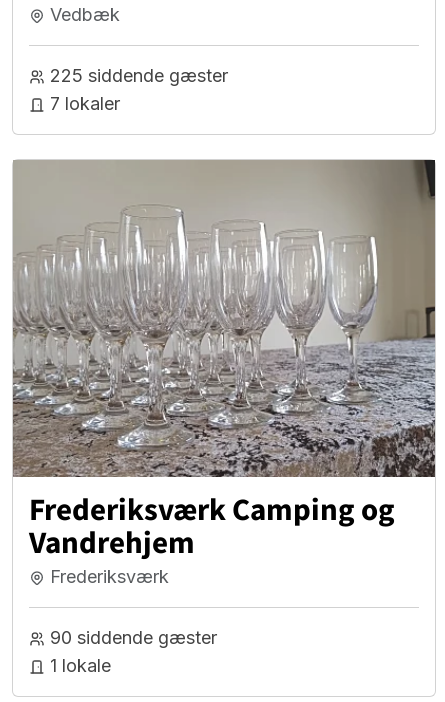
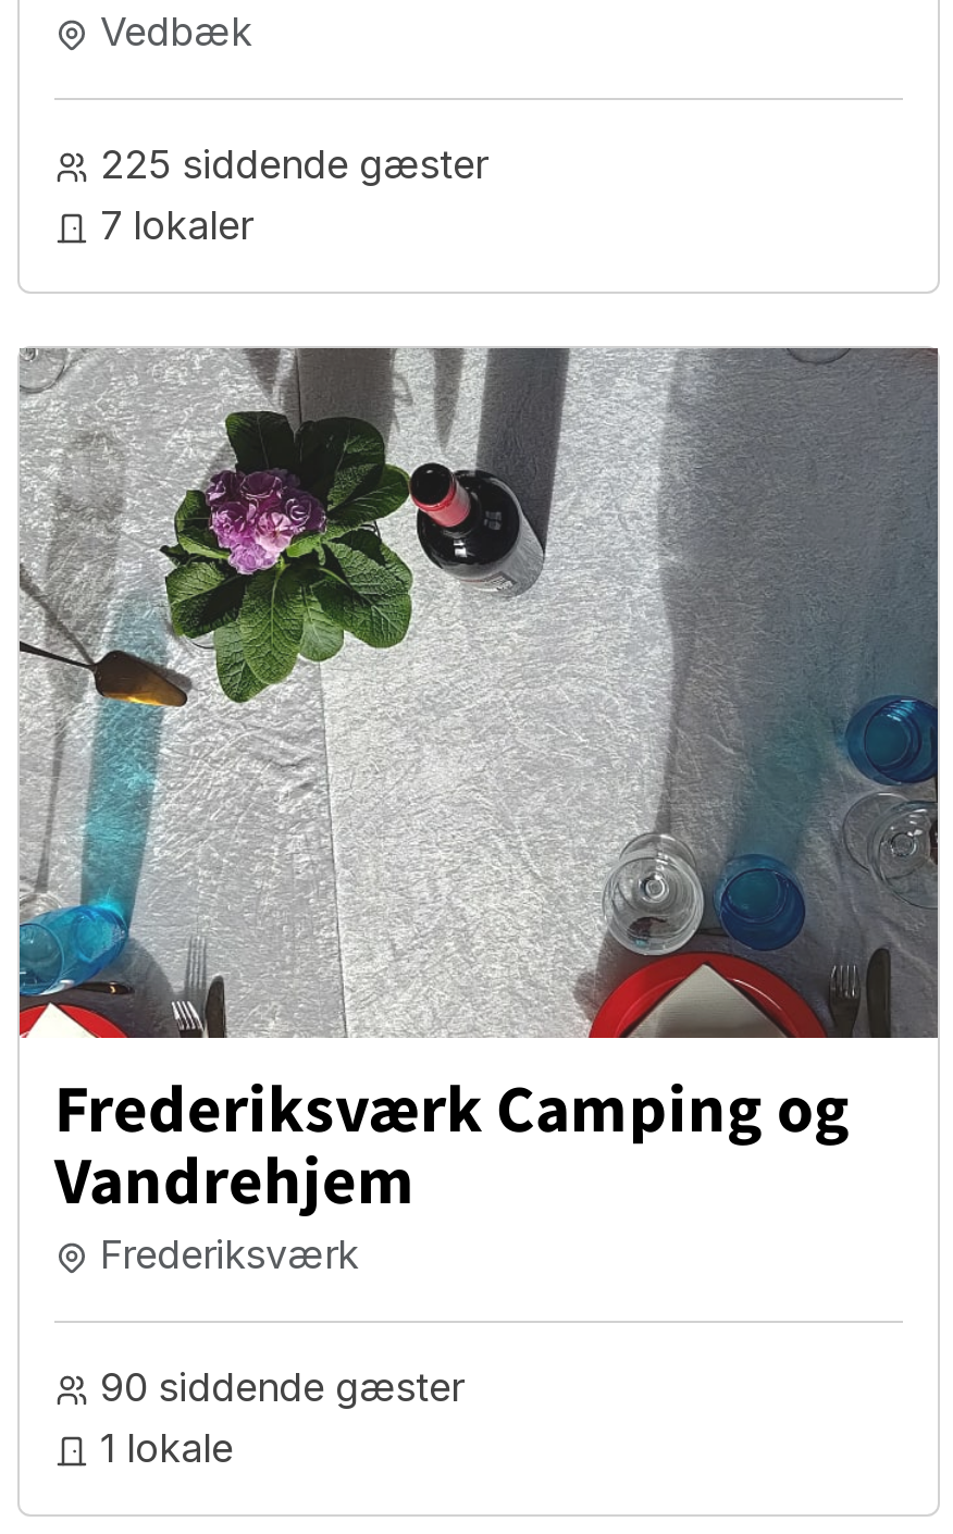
- [image]
+ [image]
